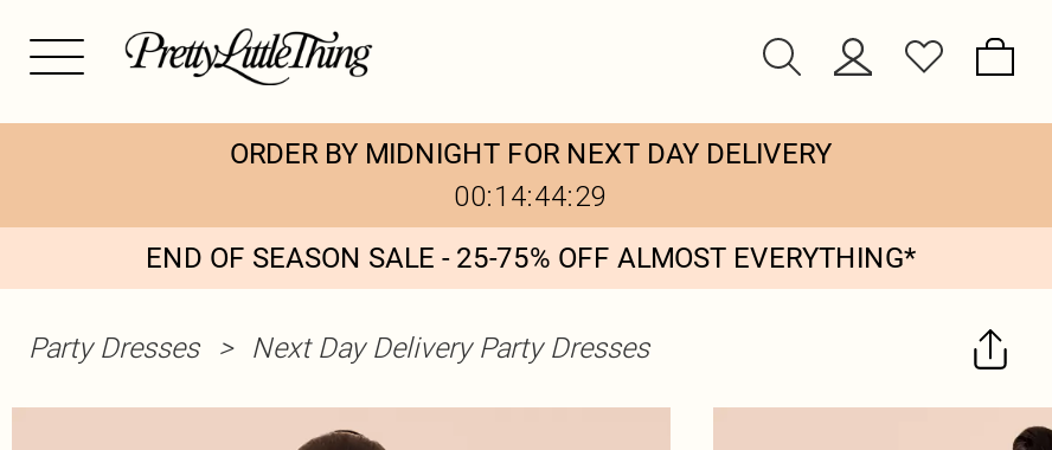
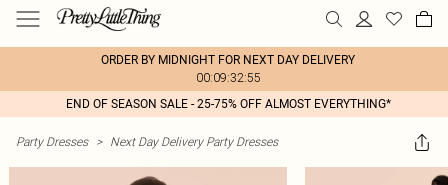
- 00:14:44:29
+ 00:09:32:55
